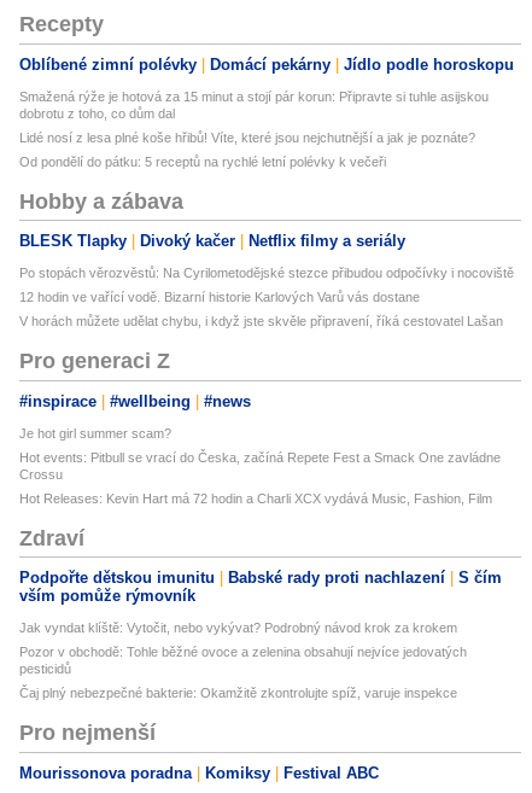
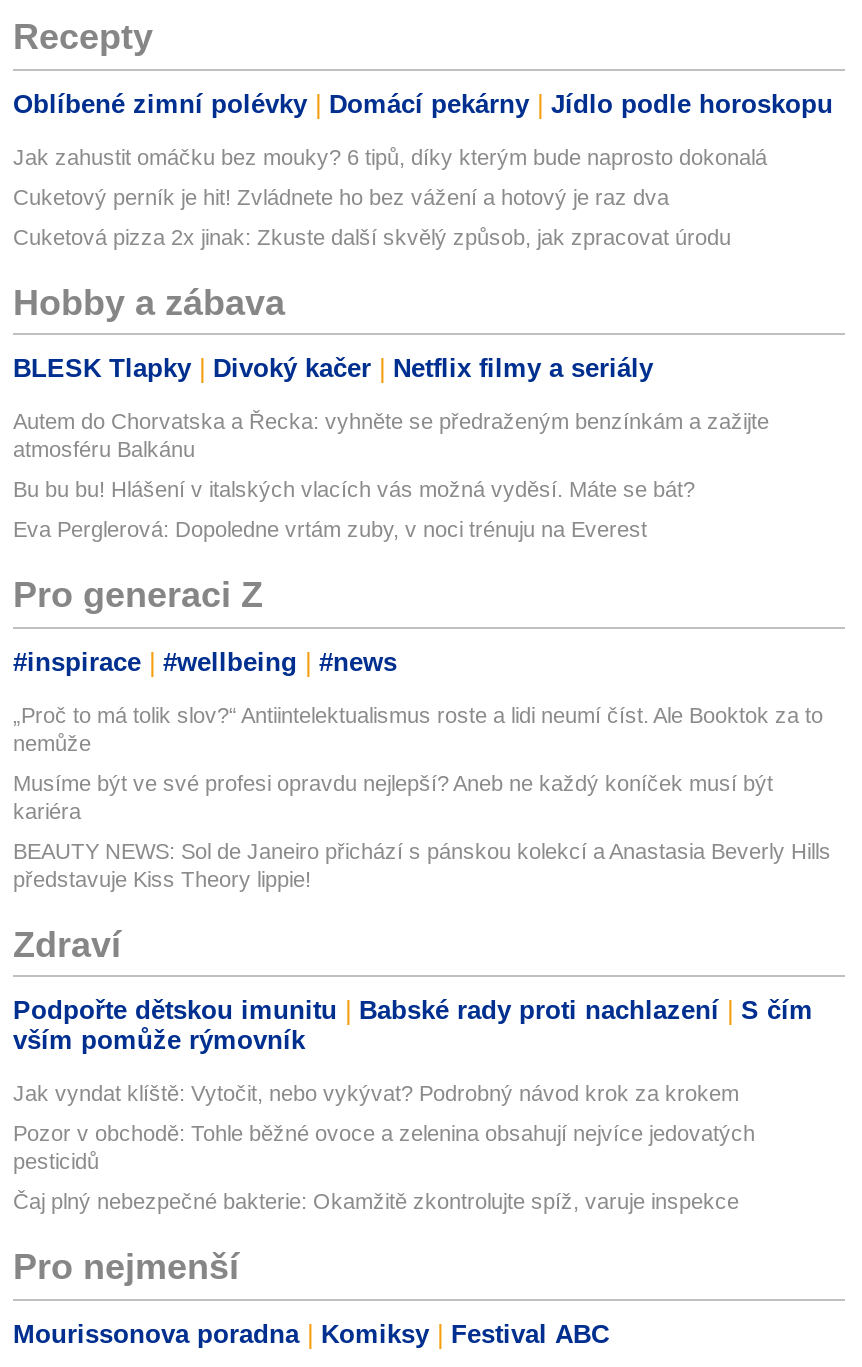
- Smažená rýže je hotová za 15 minut a stojí pár korun: Připravte si tuhle asijskou
- dobrotu z toho, co dům dal
+ Jak zahustit omáčku bez mouky? 6 tipů, díky kterým bude naprosto dokonalá

- Lidé nosí z lesa plné koše hřibů! Víte, které jsou nejchutnější a jak je poznáte?
+ Cuketový perník je hit! Zvládnete ho bez vážení a hotový je raz dva

- Od pondělí do pátku: 5 receptů na rychlé letní polévky k večeři
+ Cuketová pizza 2x jinak: Zkuste další skvělý způsob, jak zpracovat úrodu

- Po stopách věrozvěstů: Na Cyrilometodějské stezce přibudou odpočívky i nocoviště
+ Autem do Chorvatska a Řecka: vyhněte se předraženým benzínkám a zažijte
+ atmosféru Balkánu

- 12 hodin ve vařící vodě. Bizarní historie Karlových Varů vás dostane
+ Bu bu bu! Hlášení v italských vlacích vás možná vyděsí. Máte se bát?

- V horách můžete udělat chybu, i když jste skvěle připravení, říká cestovatel Lašan
+ Eva Perglerová: Dopoledne vrtám zuby, v noci trénuju na Everest

- Je hot girl summer scam?
+ „Proč to má tolik slov?“ Antiintelektualismus roste a lidi neumí číst. Ale Booktok za to
+ nemůže

- Hot events: Pitbull se vrací do Česka, začíná Repete Fest a Smack One zavládne
- Crossu
+ Musíme být ve své profesi opravdu nejlepší? Aneb ne každý koníček musí být
+ kariéra

- Hot Releases: Kevin Hart má 72 hodin a Charli XCX vydává Music, Fashion, Film
+ BEAUTY NEWS: Sol de Janeiro přichází s pánskou kolekcí a Anastasia Beverly Hills
+ představuje Kiss Theory lippie!
